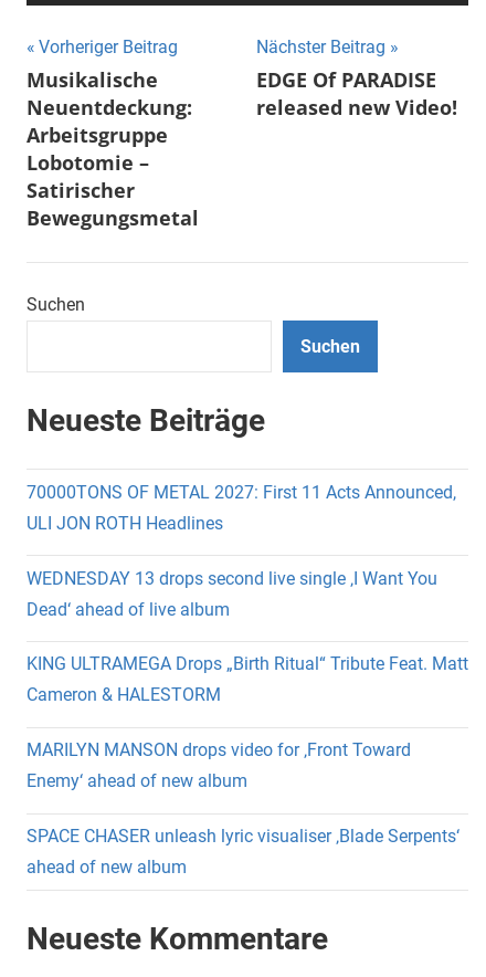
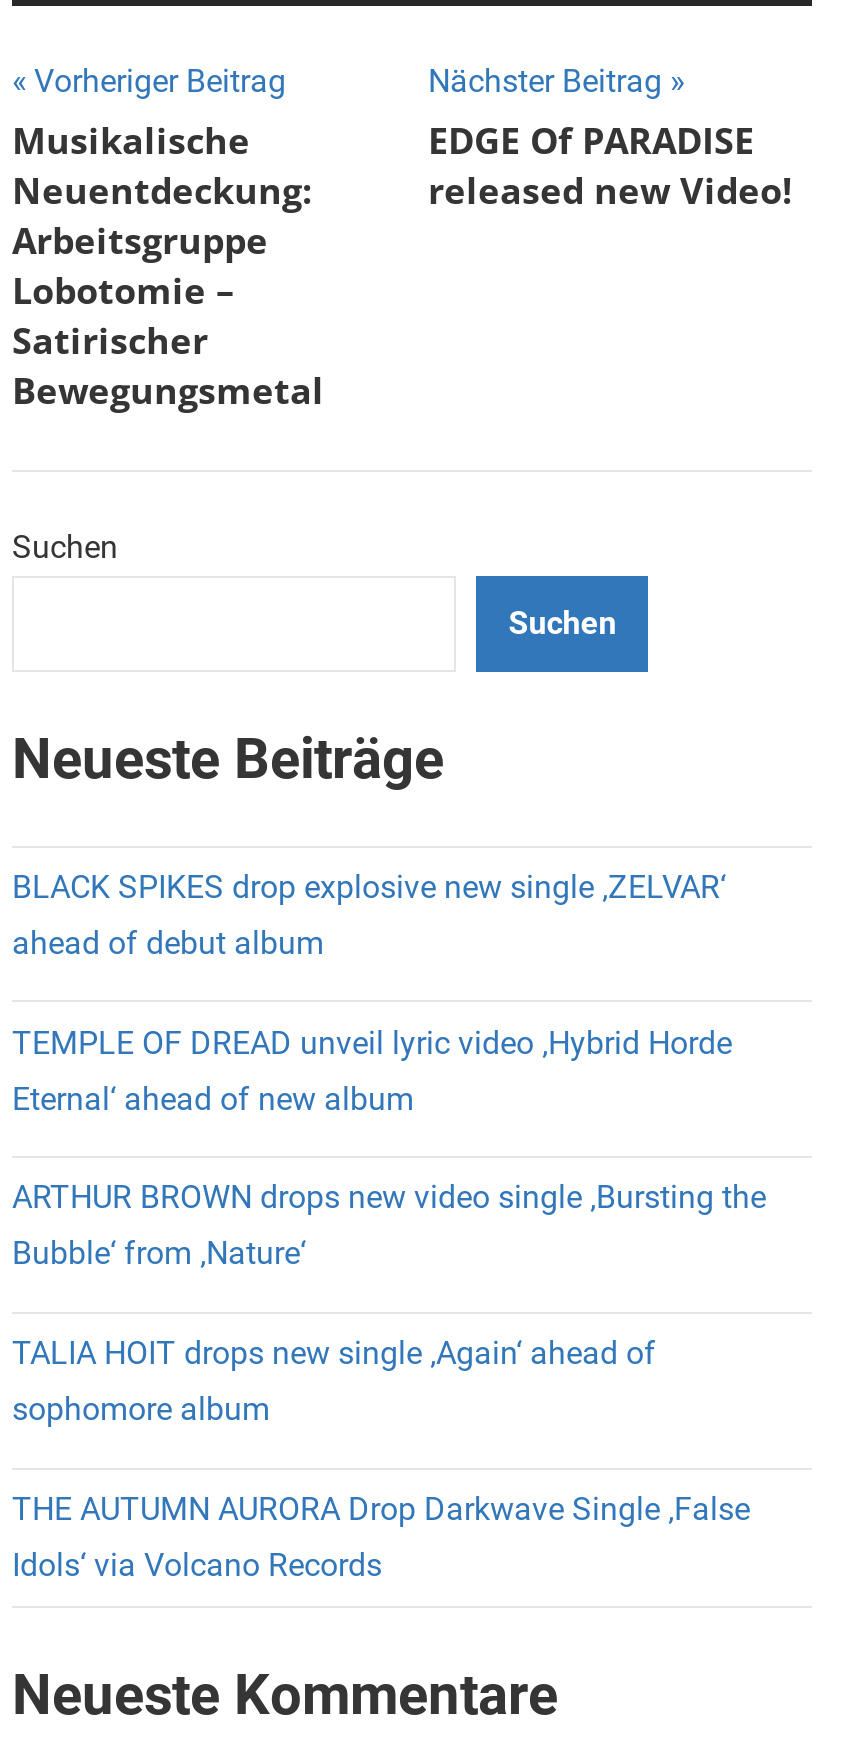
- 70000TONS OF METAL 2027: First 11 Acts Announced,
+ BLACK SPIKES drop explosive new single ‚ZELVAR‘

- ULI JON ROTH Headlines
+ ahead of debut album

- WEDNESDAY 13 drops second live single ‚I Want You
+ TEMPLE OF DREAD unveil lyric video ‚Hybrid Horde

- Dead‘ ahead of live album
+ Eternal‘ ahead of new album

- KING ULTRAMEGA Drops „Birth Ritual“ Tribute Feat. Matt
+ ARTHUR BROWN drops new video single ‚Bursting the

- Cameron & HALESTORM
+ Bubble‘ from ‚Nature‘

- MARILYN MANSON drops video for ‚Front Toward
+ TALIA HOIT drops new single ‚Again‘ ahead of

- Enemy‘ ahead of new album
+ sophomore album

- SPACE CHASER unleash lyric visualiser ‚Blade Serpents‘
+ THE AUTUMN AURORA Drop Darkwave Single ‚False

- ahead of new album
+ Idols‘ via Volcano Records
